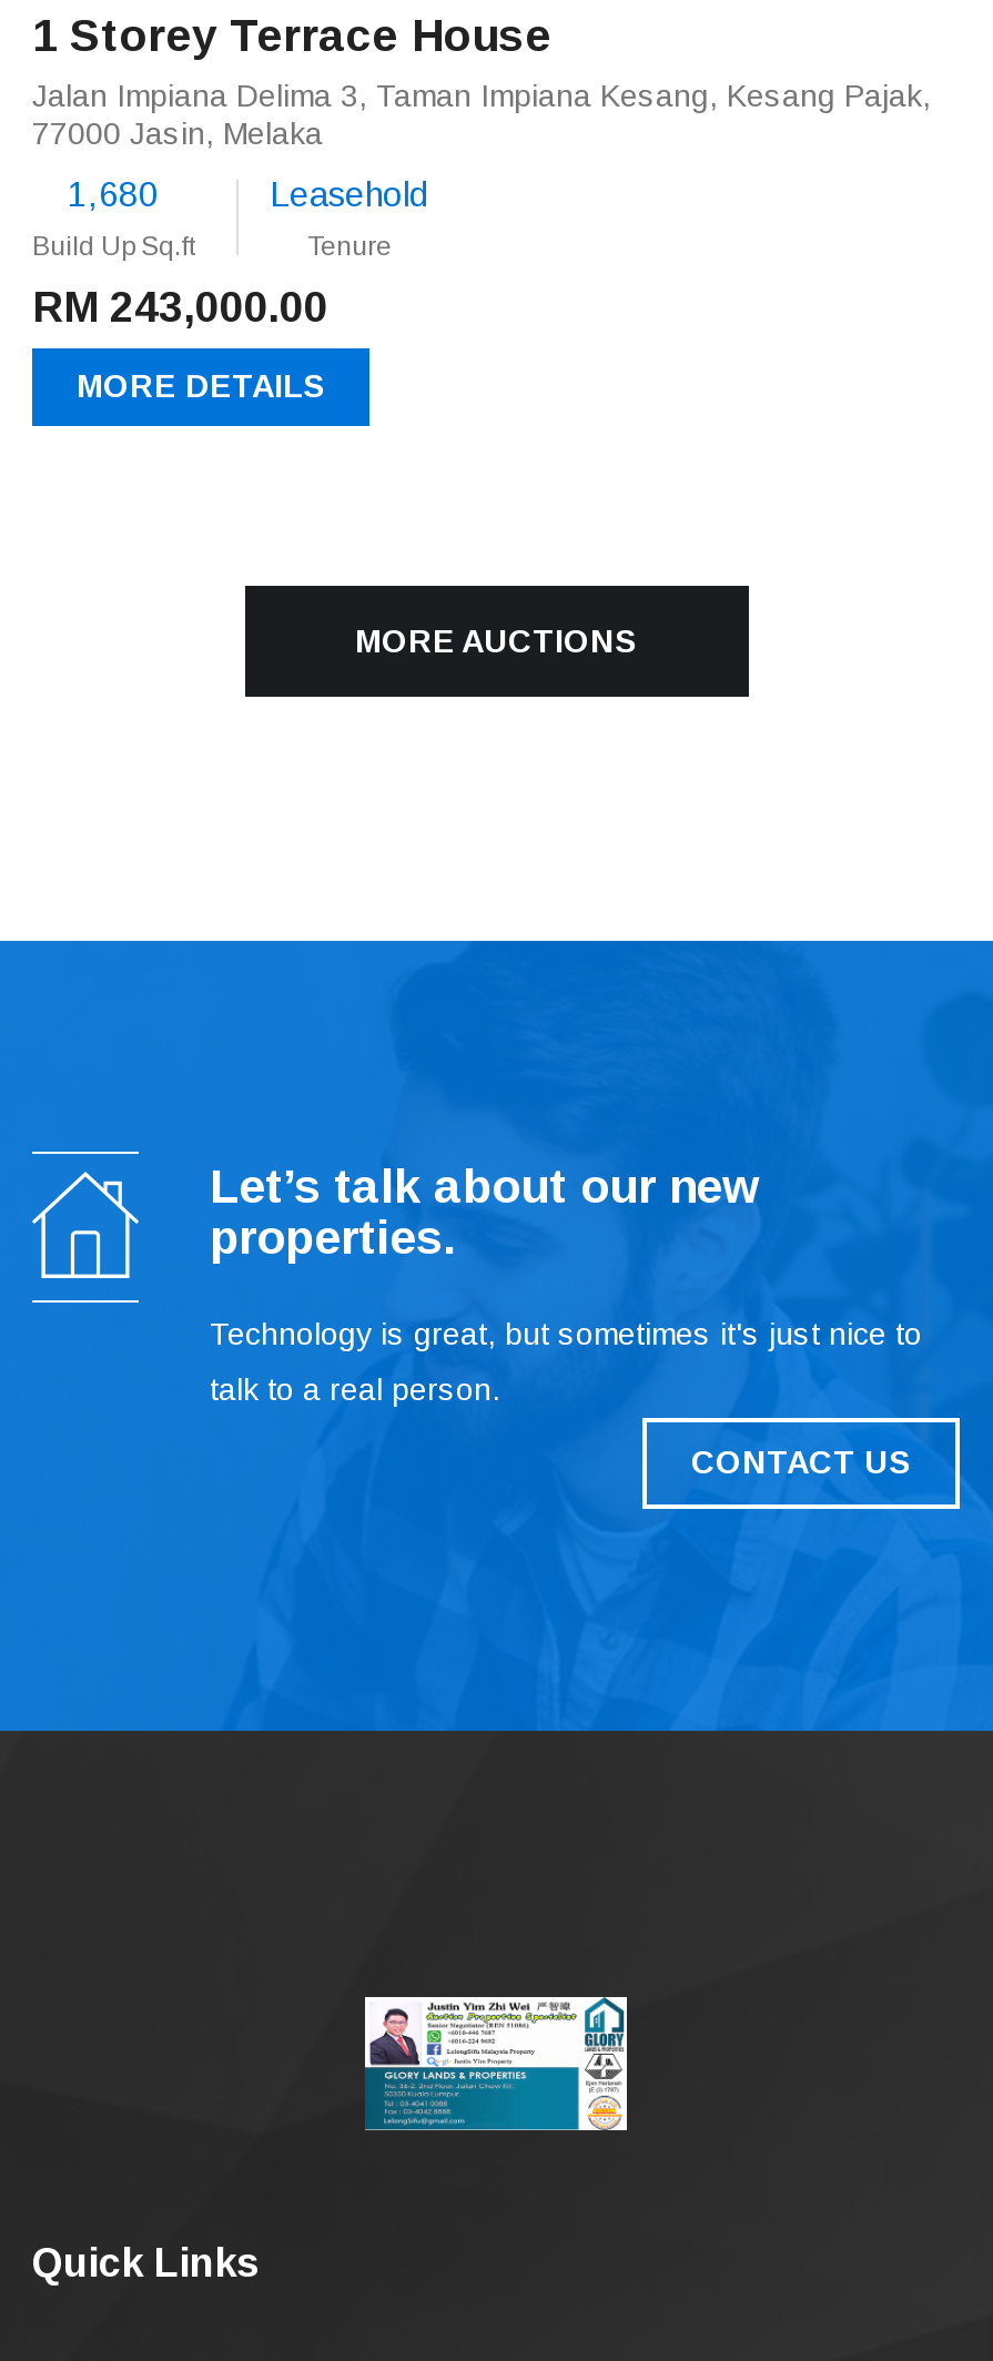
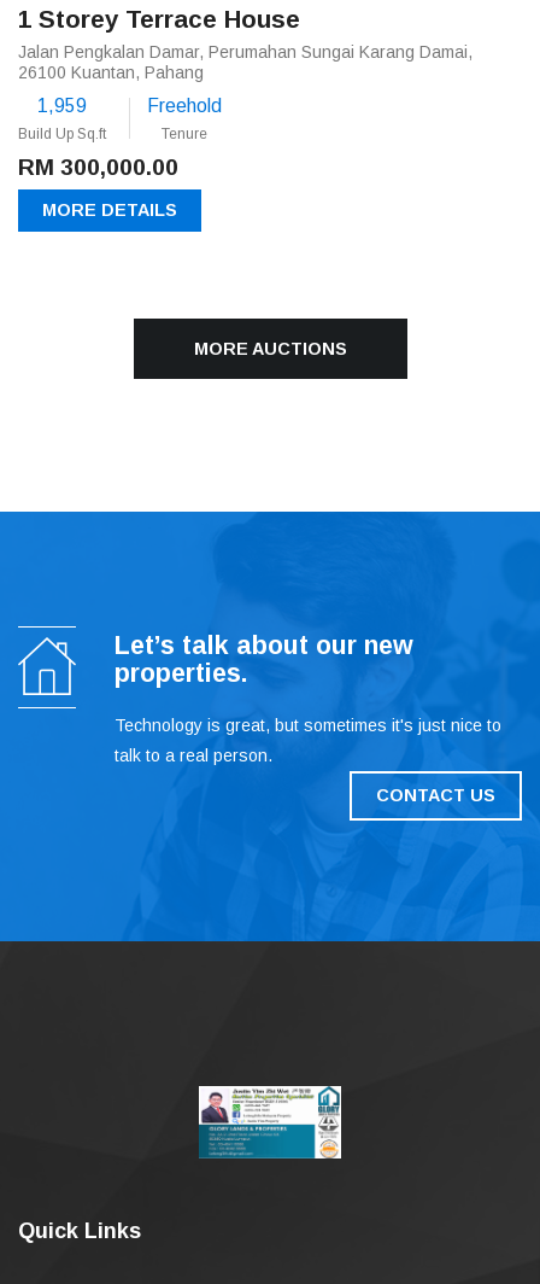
- Jalan Impiana Delima 3, Taman Impiana Kesang, Kesang Pajak,
- 77000 Jasin, Melaka
+ Jalan Pengkalan Damar, Perumahan Sungai Karang Damai,
+ 26100 Kuantan, Pahang

- 1,680
+ 1,959

- Leasehold
+ Freehold

- RM 243,000.00
+ RM 300,000.00
